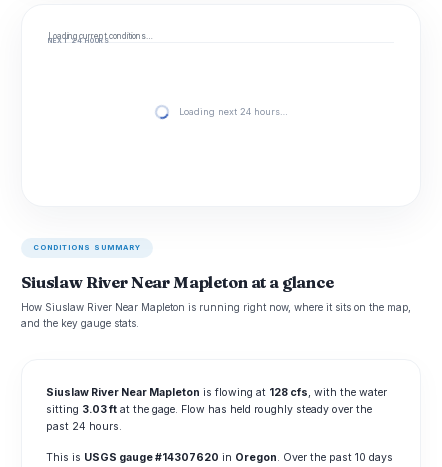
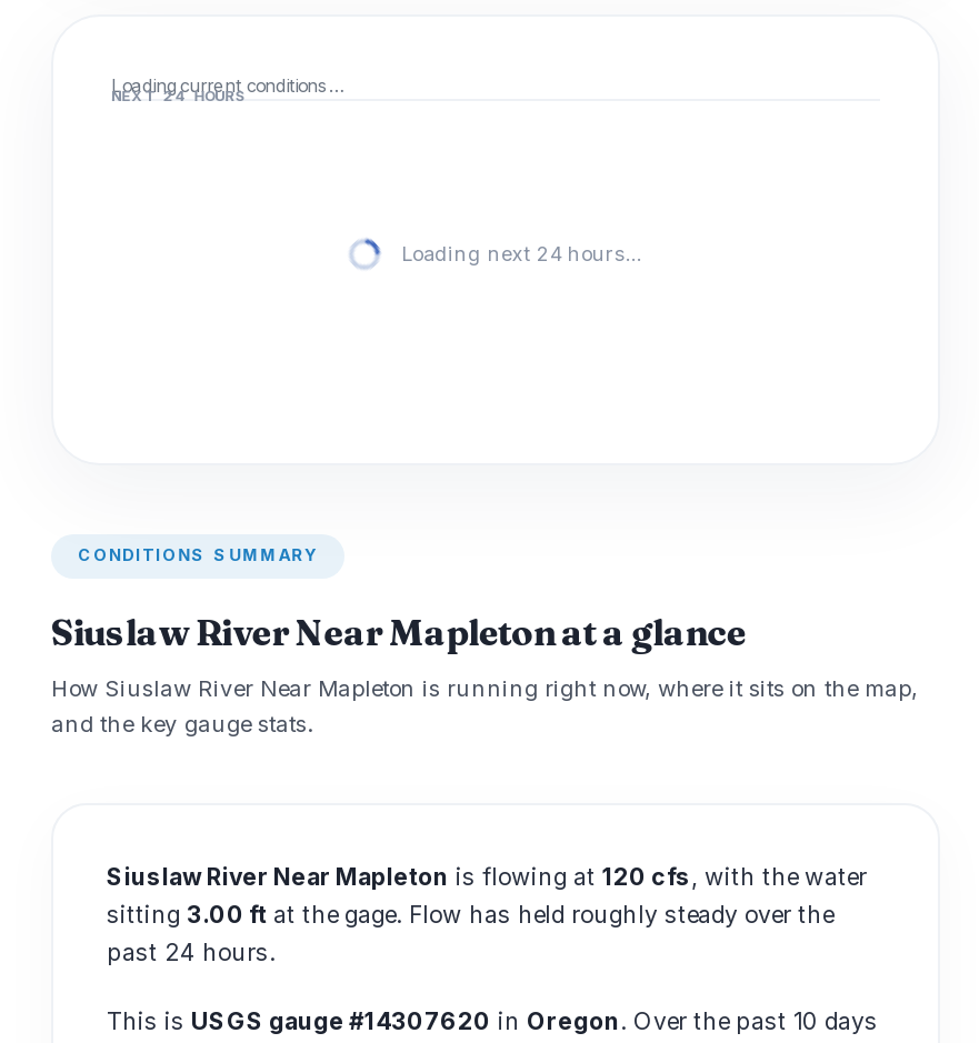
- Siuslaw River Near Mapleton is flowing at 128 cfs, with the water
+ Siuslaw River Near Mapleton is flowing at 120 cfs, with the water

- sitting 3.03 ft at the gage. Flow has held roughly steady over the
+ sitting 3.00 ft at the gage. Flow has held roughly steady over the
